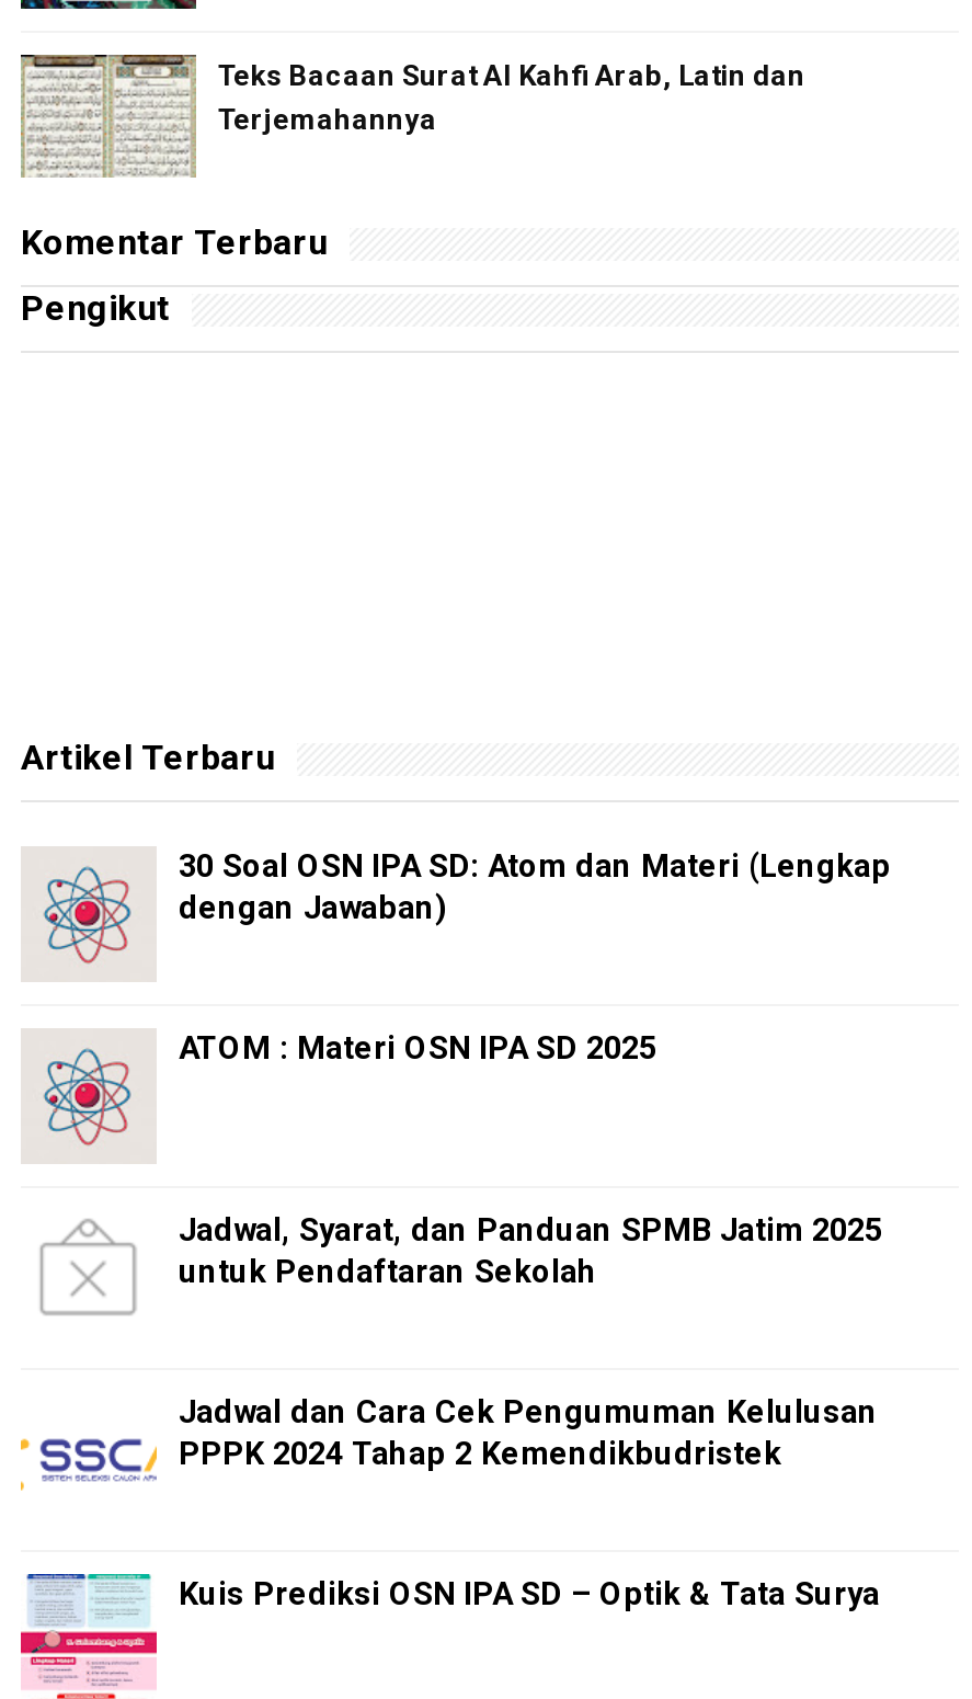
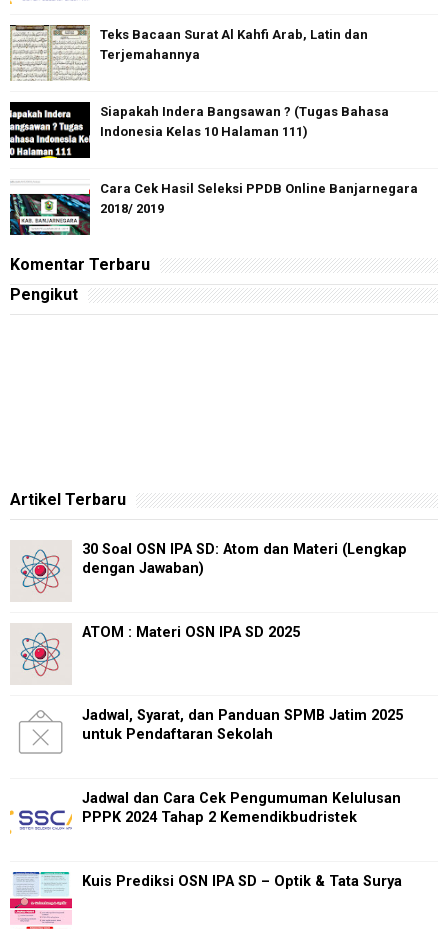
+ [image]
+ Siapakah Indera Bangsawan ? (Tugas Bahasa
+ Indonesia Kelas 10 Halaman 111)

+ [image]
+ Cara Cek Hasil Seleksi PPDB Online Banjarnegara
+ 2018/ 2019
